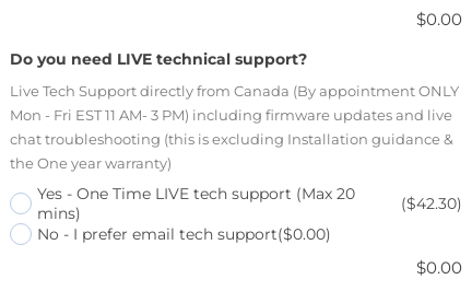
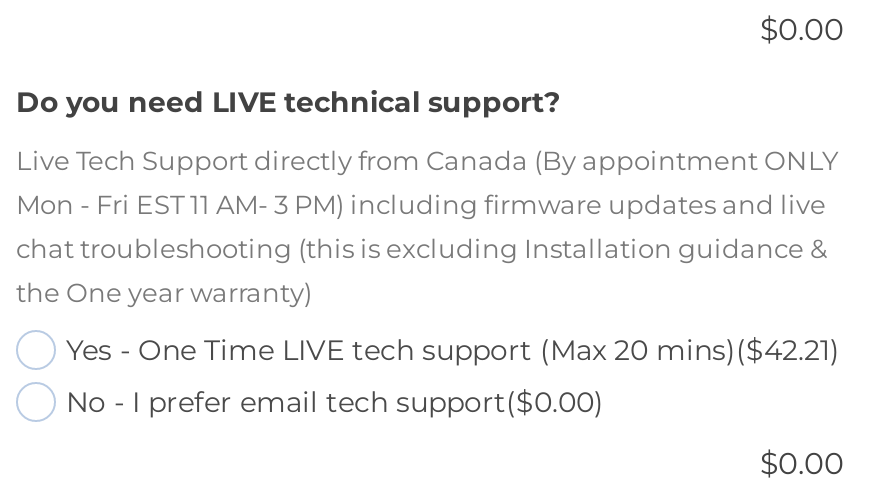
- Yes - One Time LIVE tech support (Max 20
- mins)
- ($42.30)
+ Yes - One Time LIVE tech support (Max 20 mins) ($42.21)
